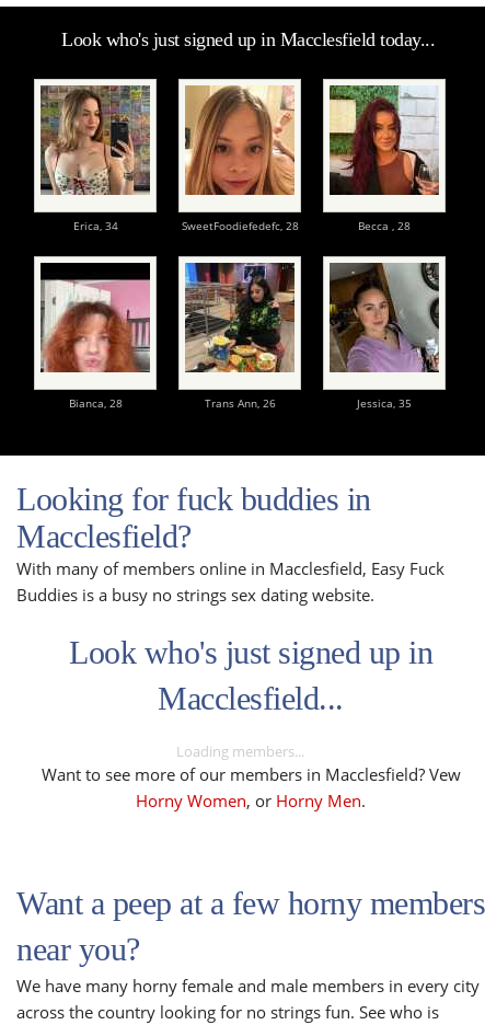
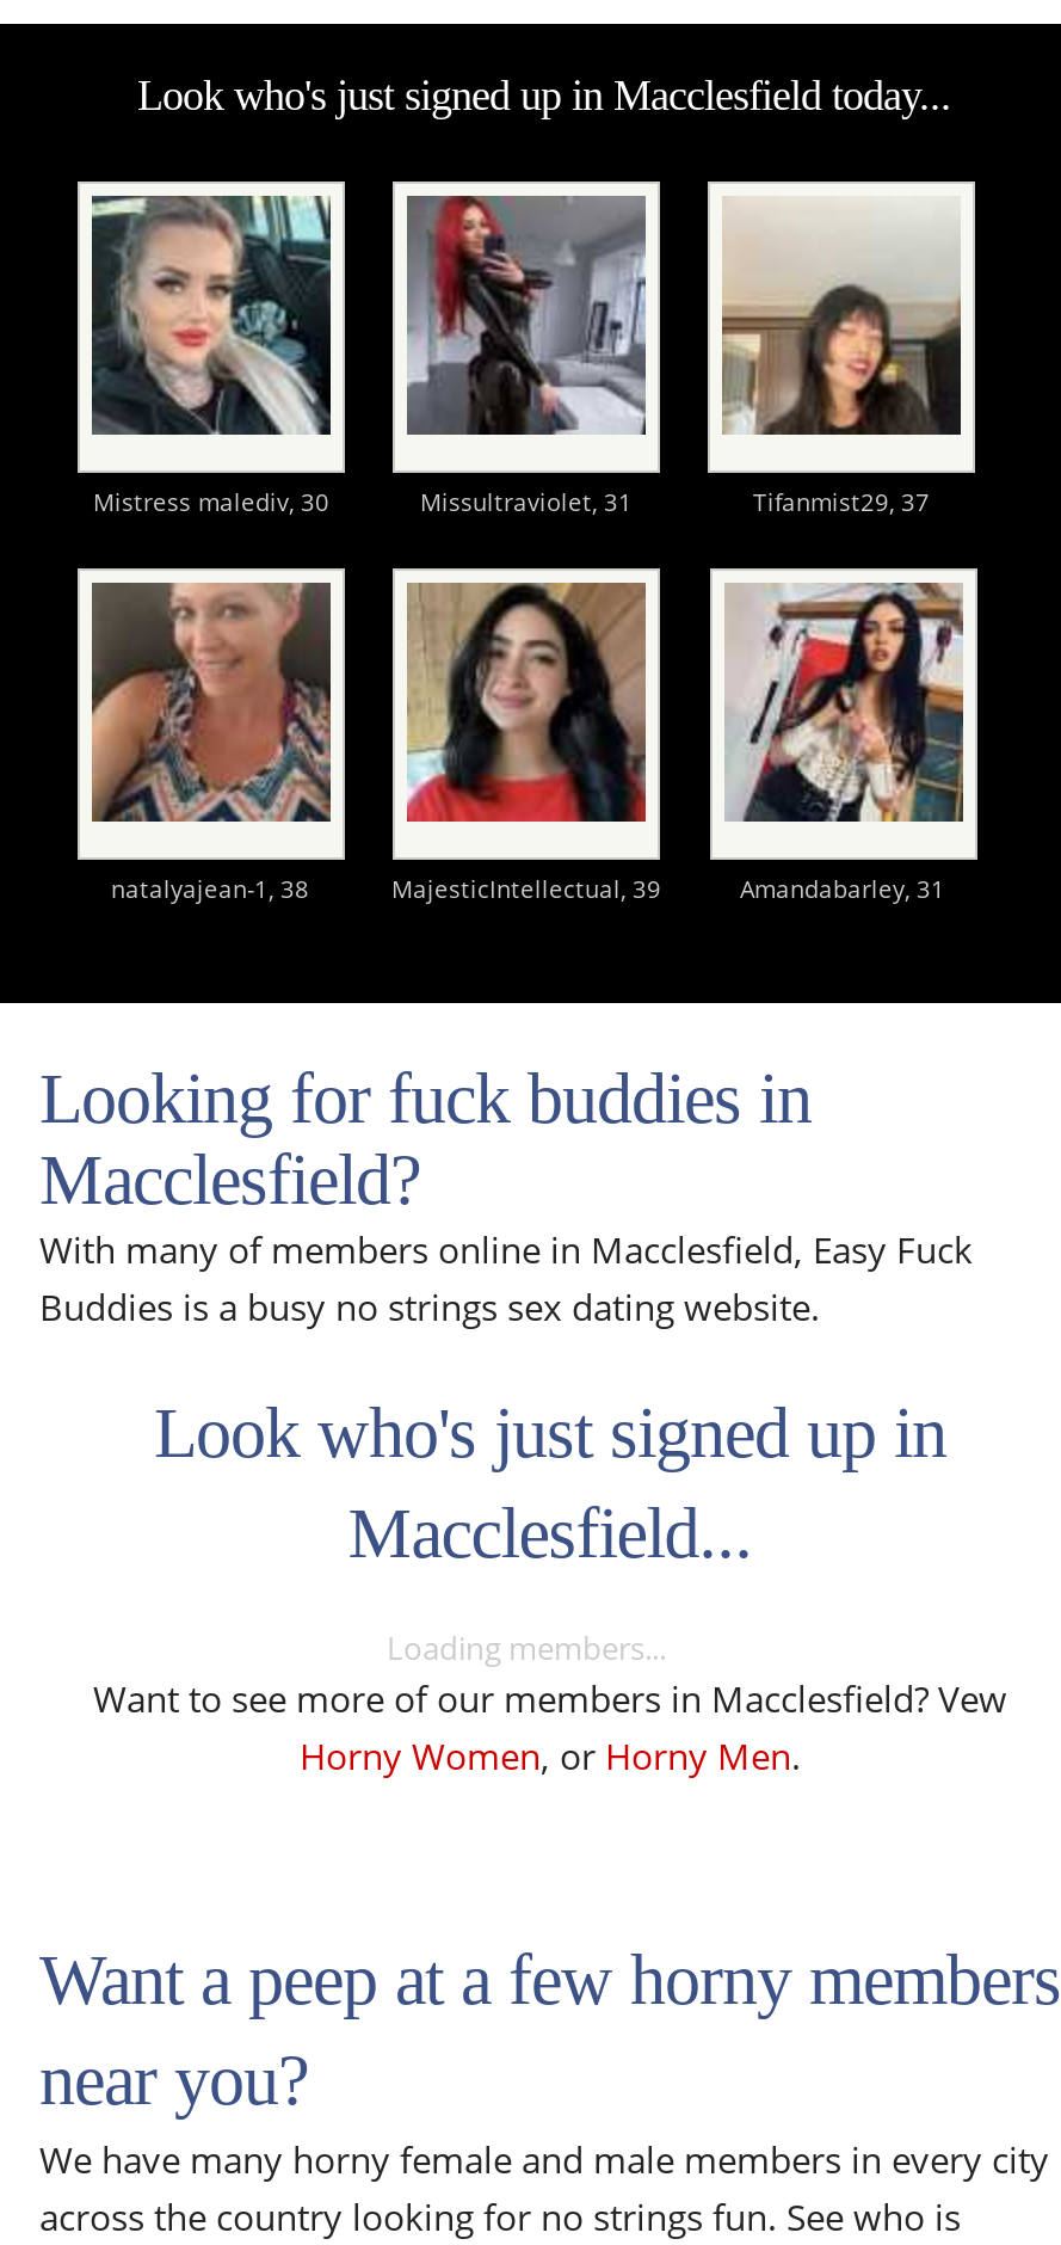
- [image]
+ [image]

- [image]
- Erica, 34
- SweetFoodiefedefc, 28
- Becca , 28
+ [image]
+ Mistress malediv, 30
+ Missultraviolet, 31
+ Tifanmist29, 37

- [image]
+ [image]

- [image]
- Bianca, 28
- Trans Ann, 26
- Jessica, 35
+ [image]
+ natalyajean-1, 38
+ MajesticIntellectual, 39
+ Amandabarley, 31

- [image]
+ [image]

- [image]
+ [image]
